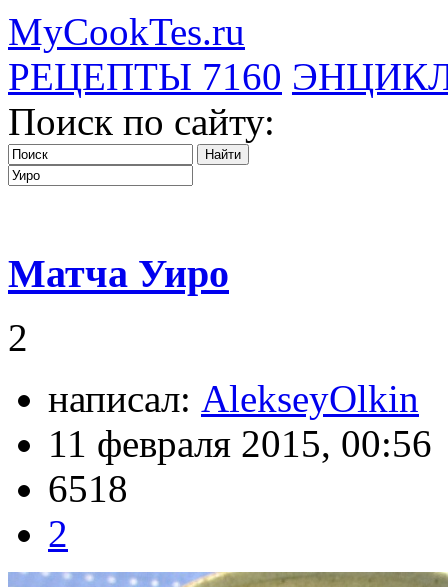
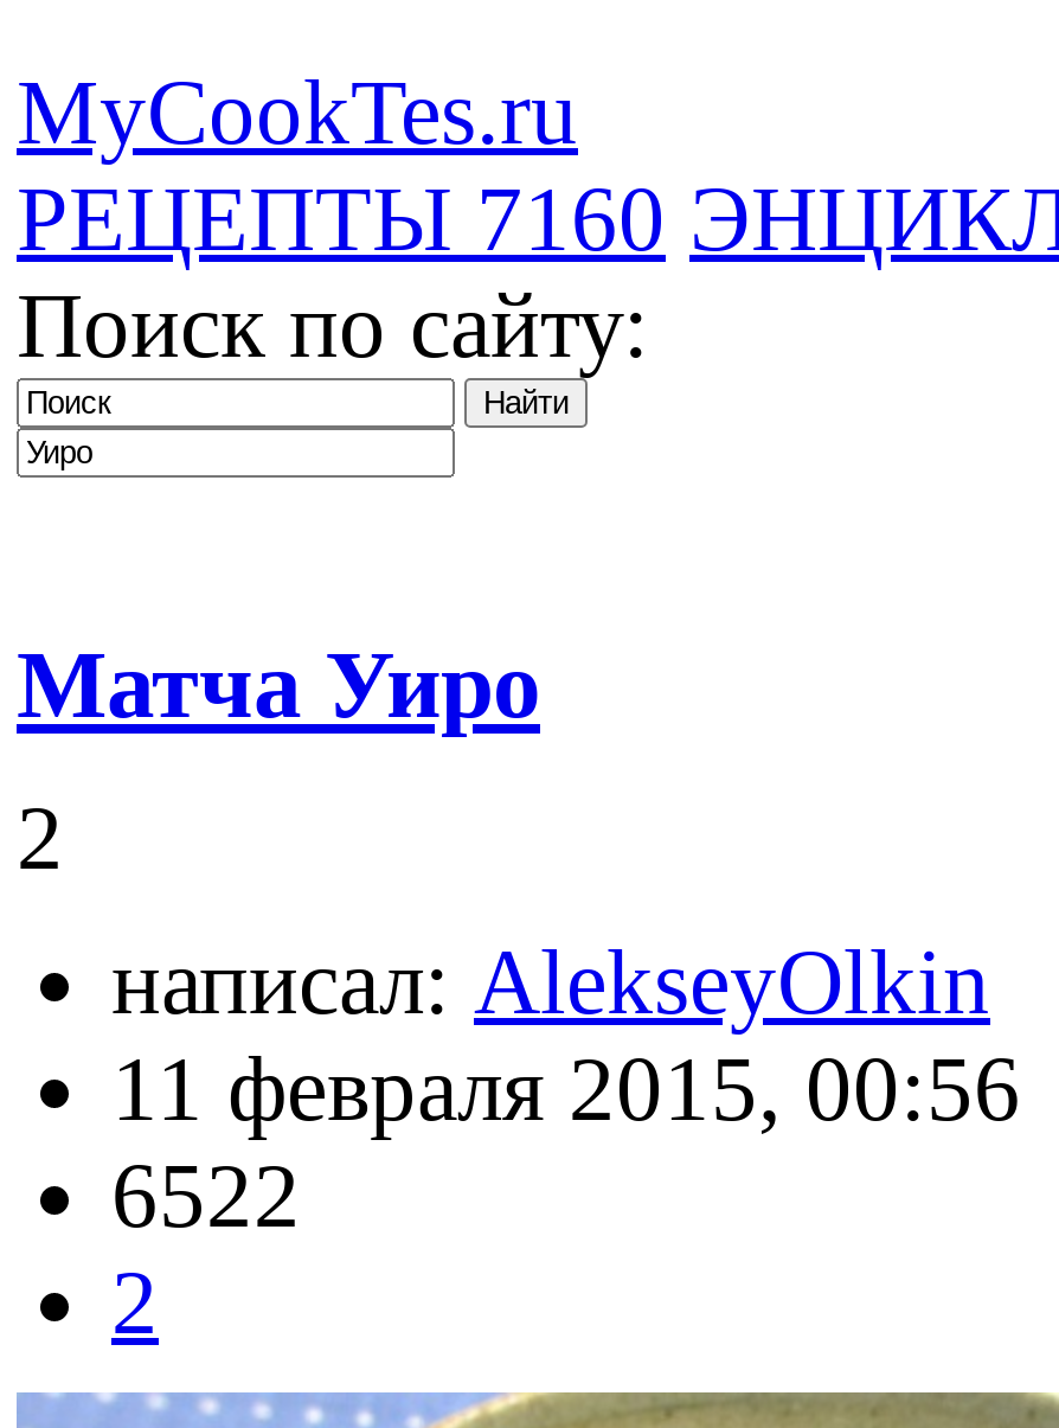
- 6518
+ 6522
